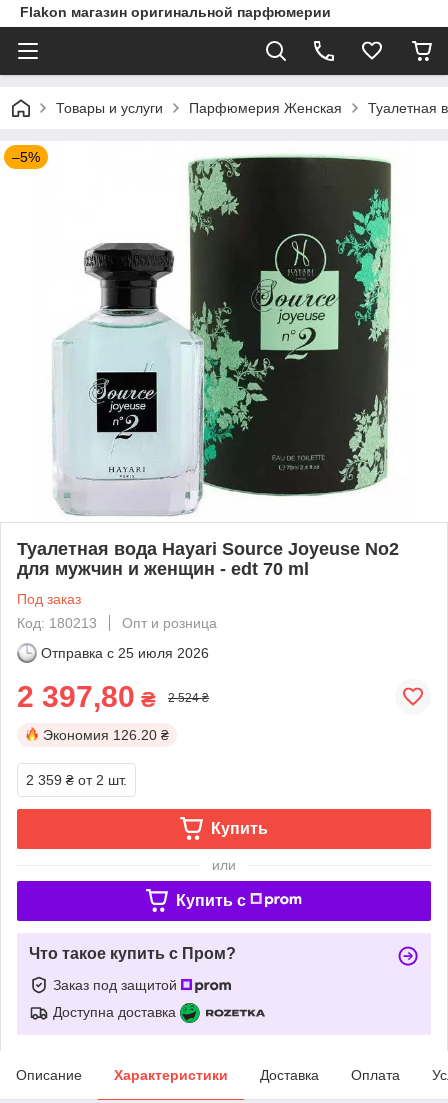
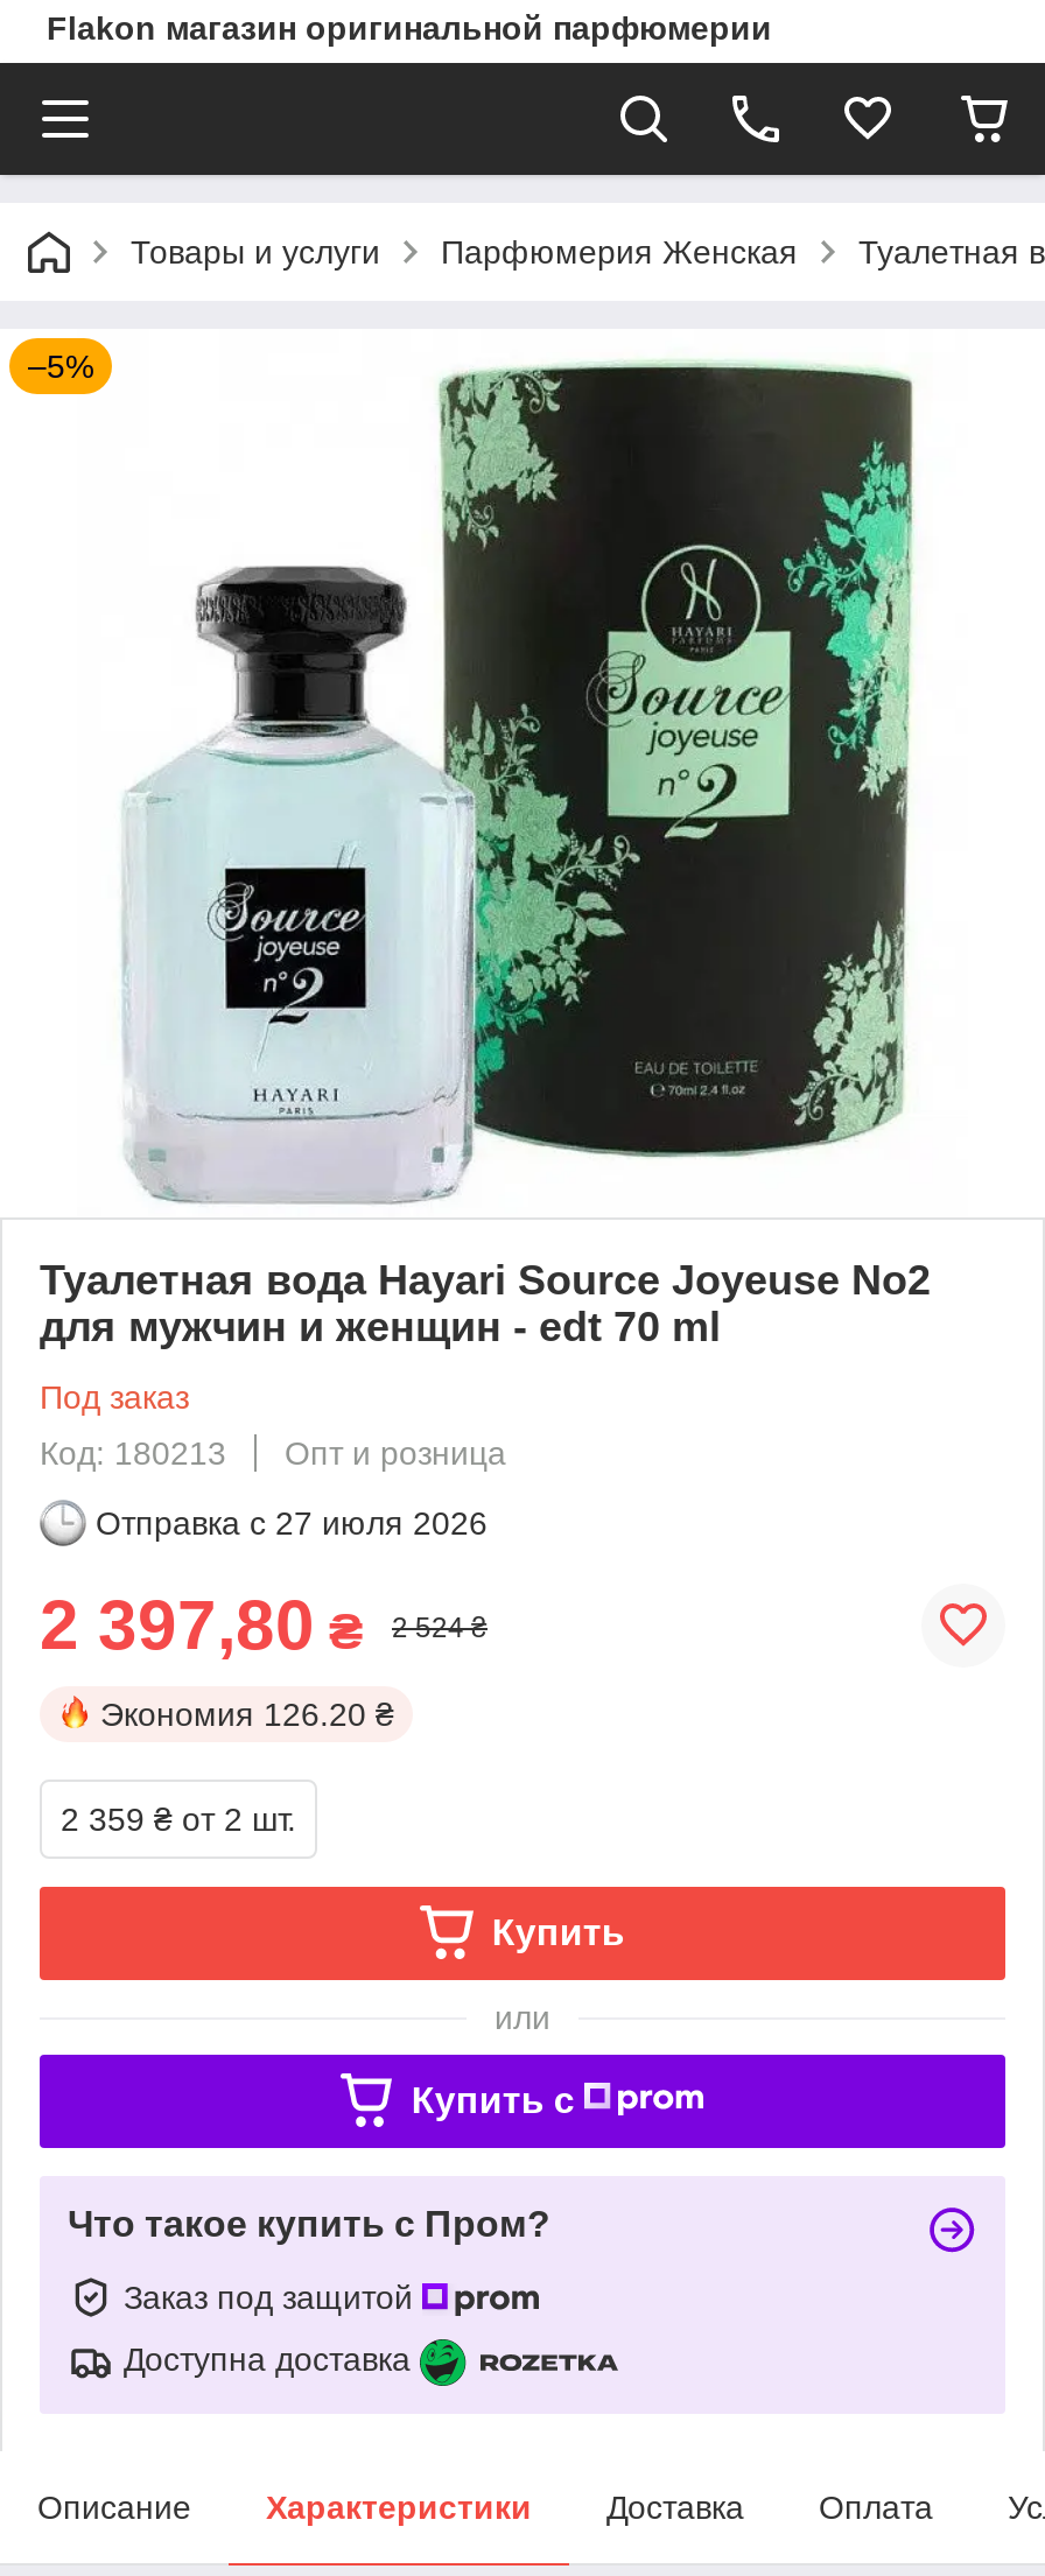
- Отправка с 25 июля 2026
+ Отправка с 27 июля 2026
